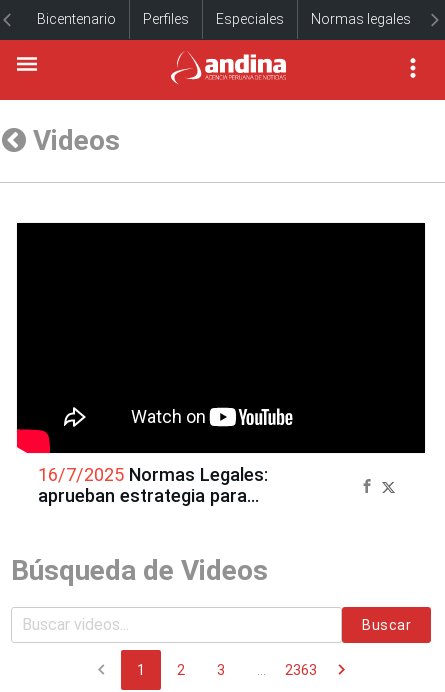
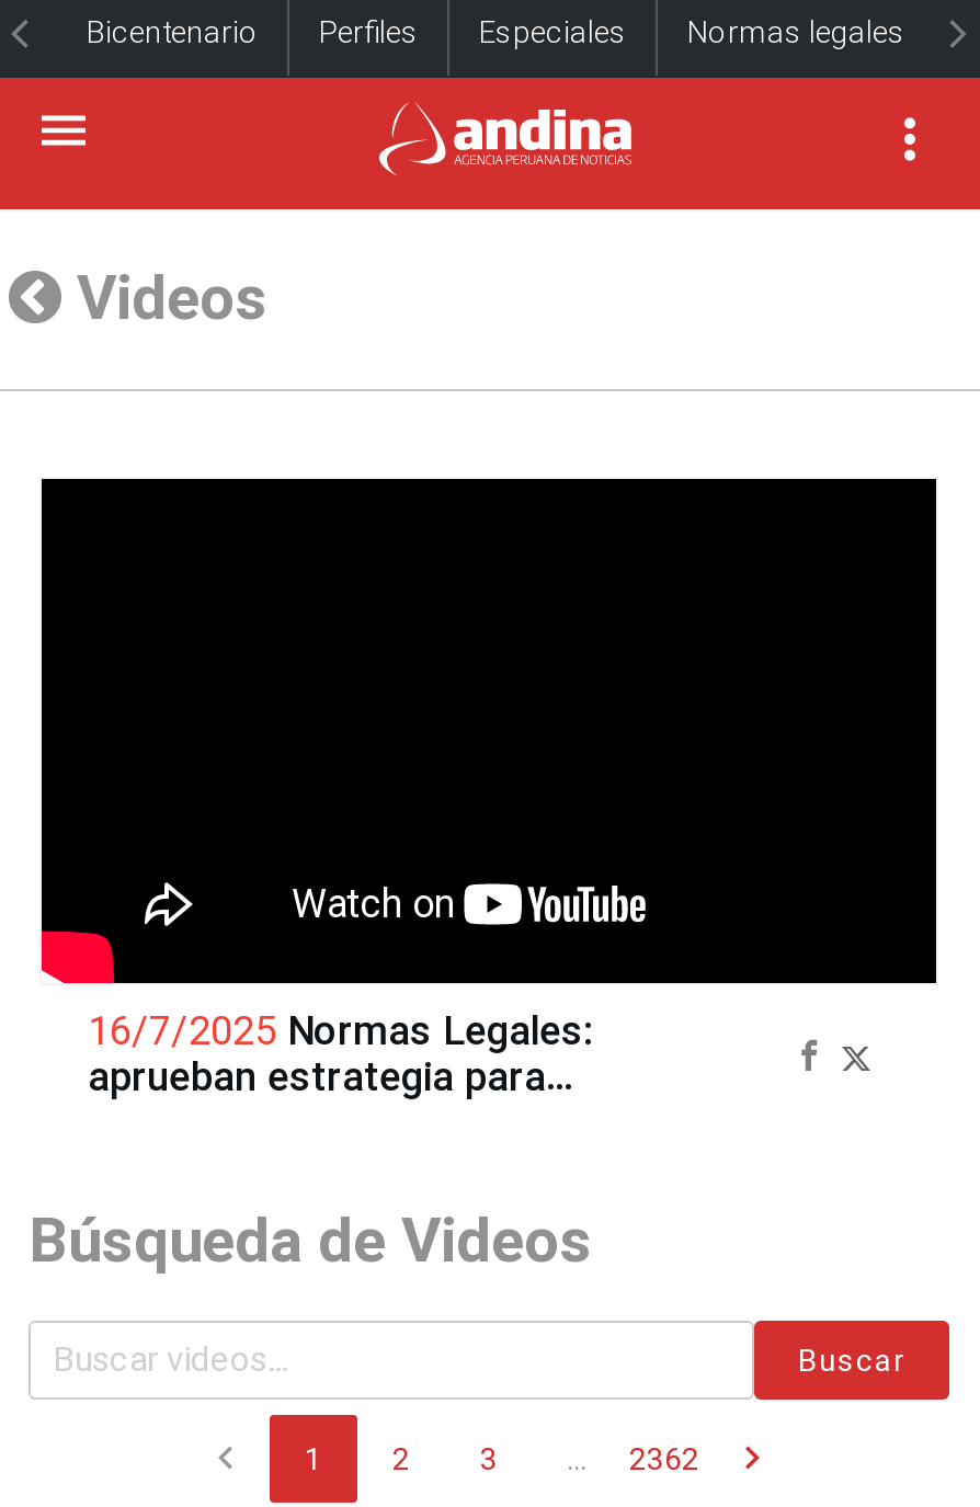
- 2363
+ 2362
